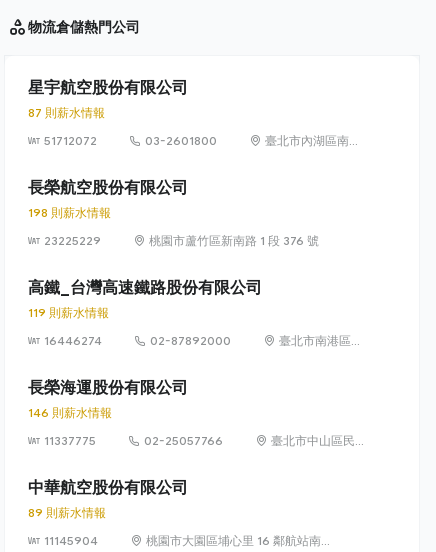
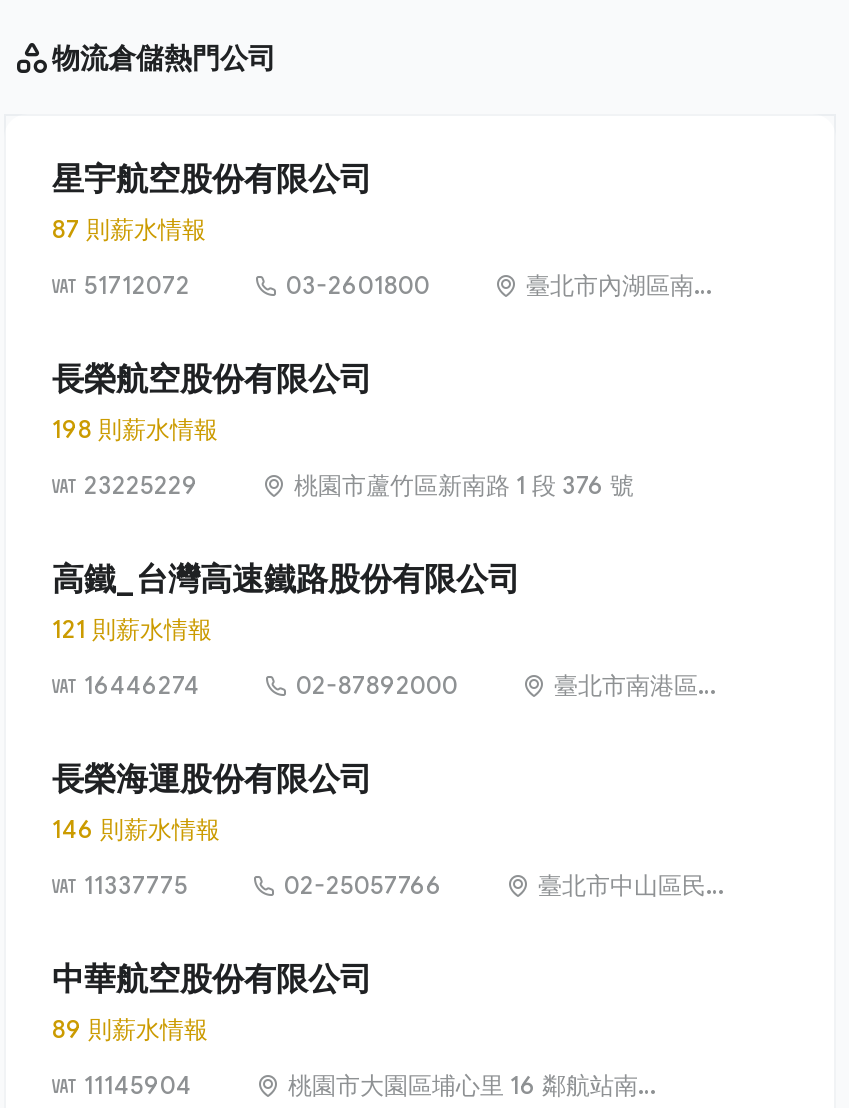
- 119 則薪水情報
+ 121 則薪水情報
